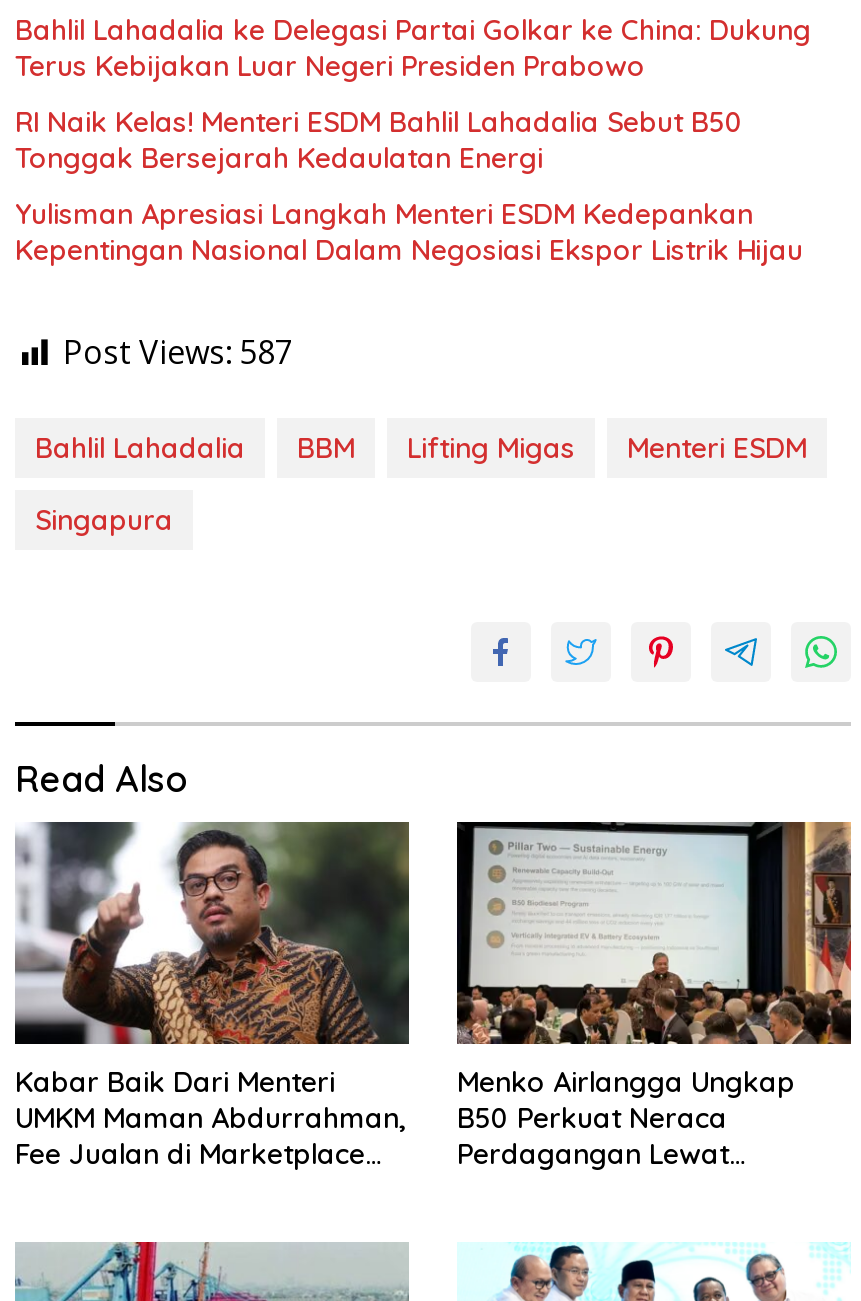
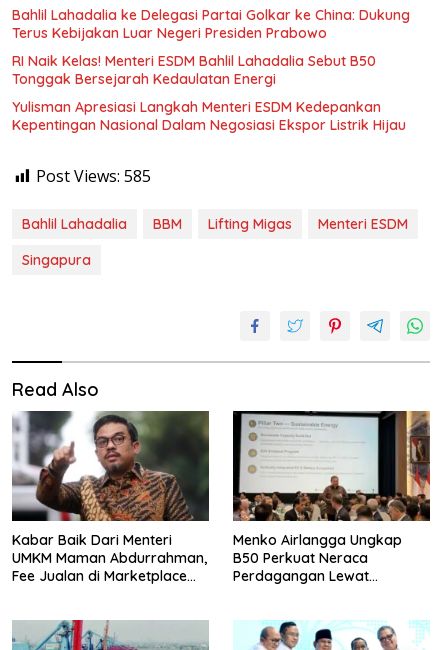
- Post Views: 587
+ Post Views: 585
